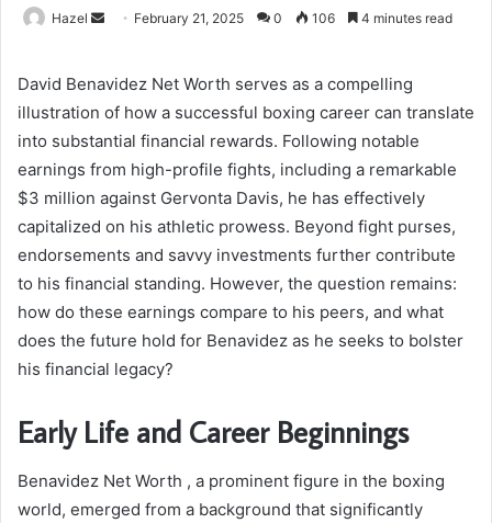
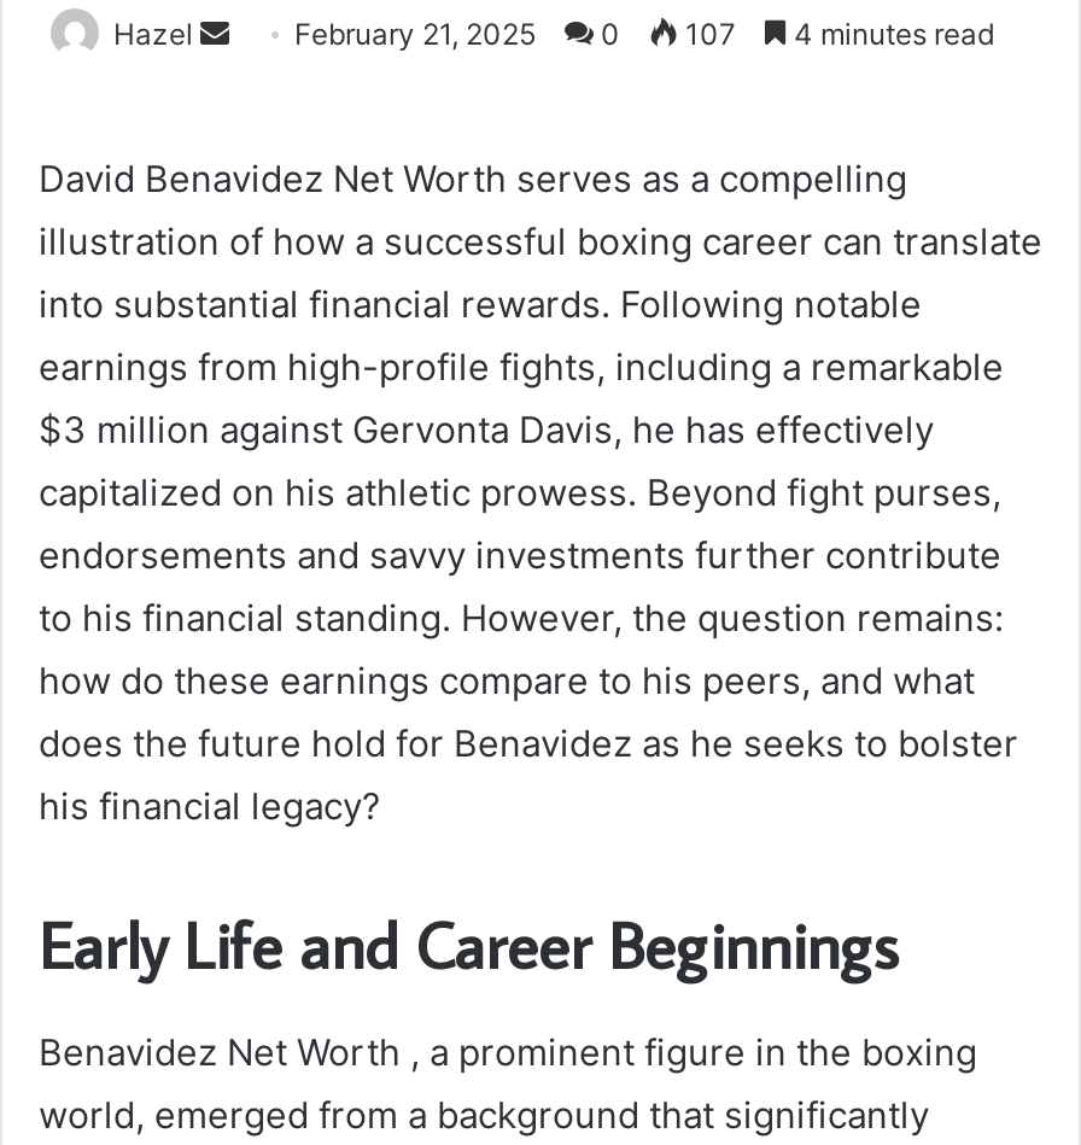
- 106
+ 107
